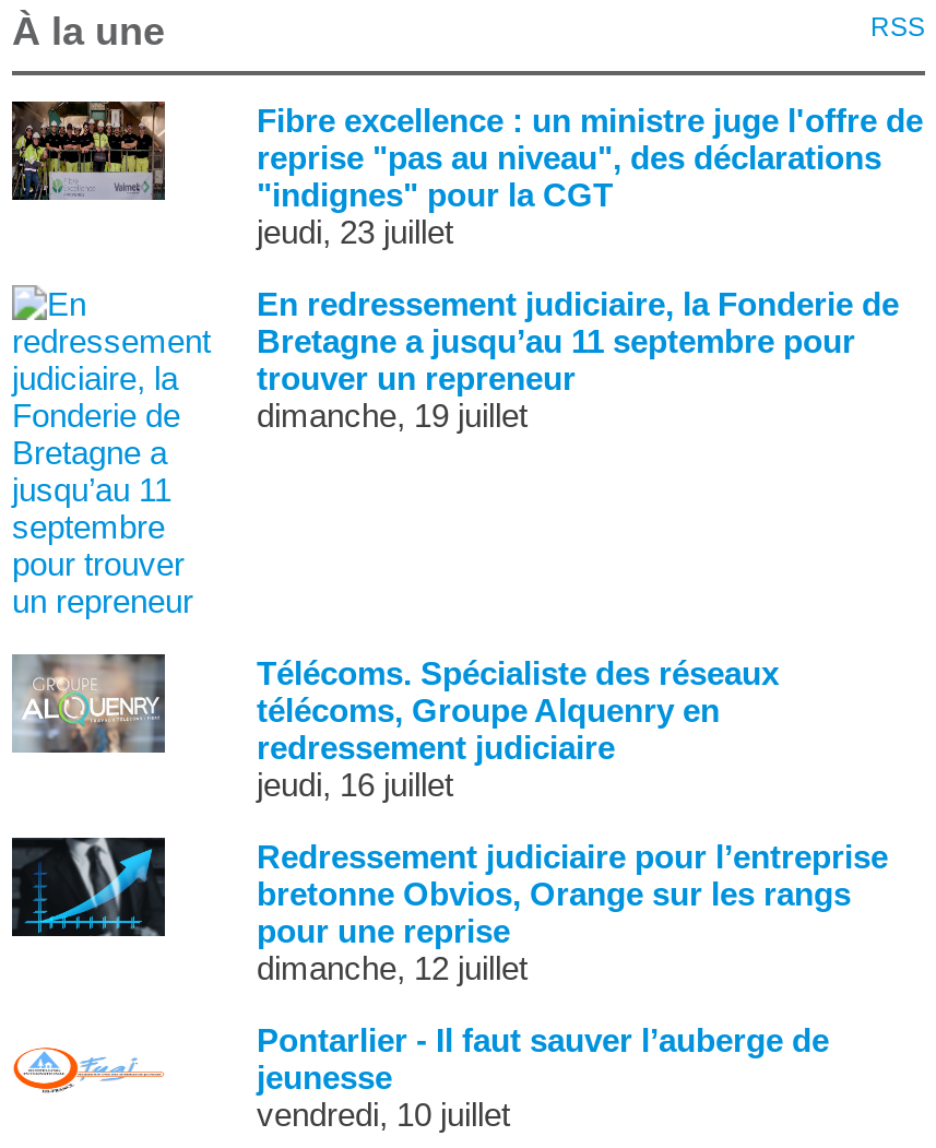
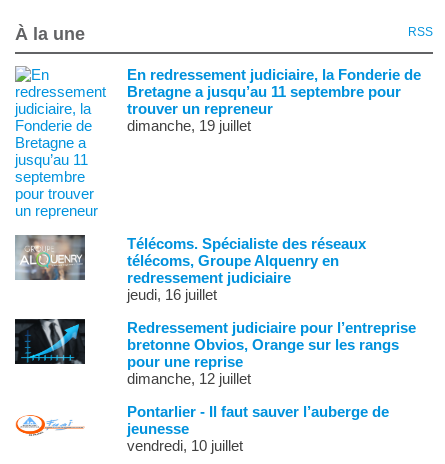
- [image]

- Fibre excellence : un ministre juge l'offre de
- reprise "pas au niveau", des déclarations
- "indignes" pour la CGT
- jeudi, 23 juillet
